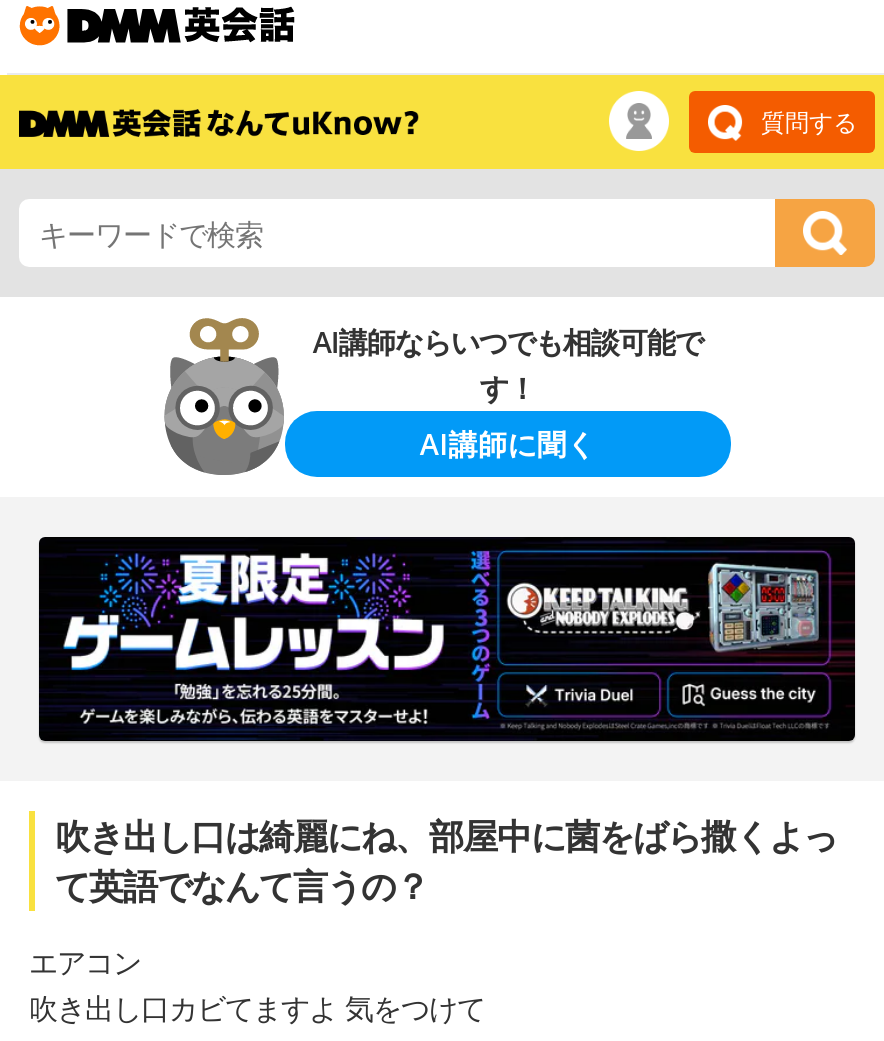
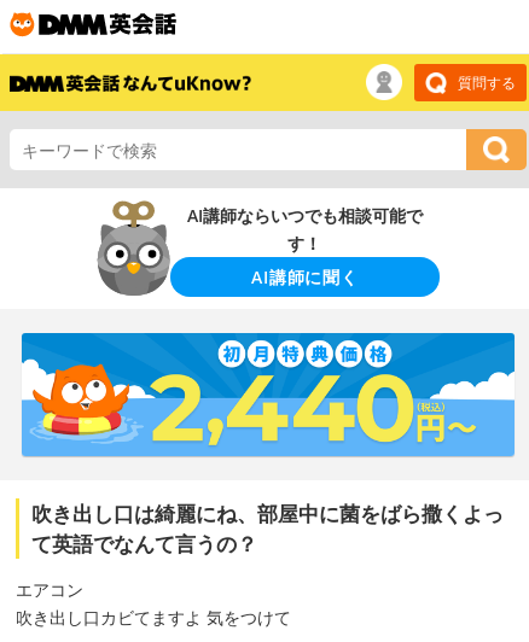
- [image]
+ [image]
